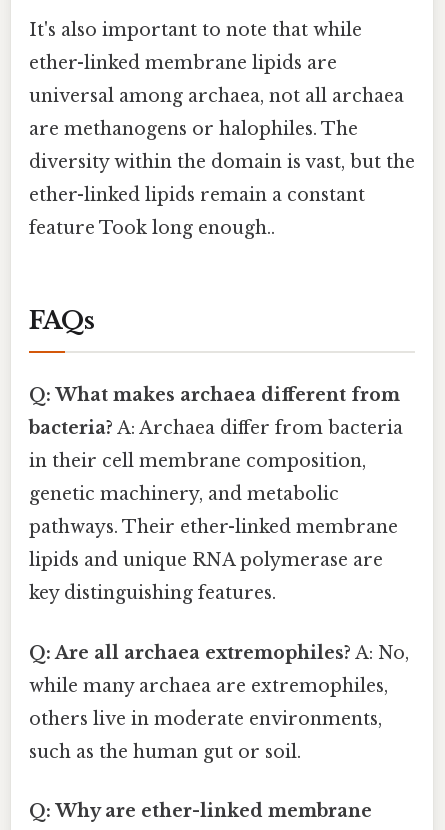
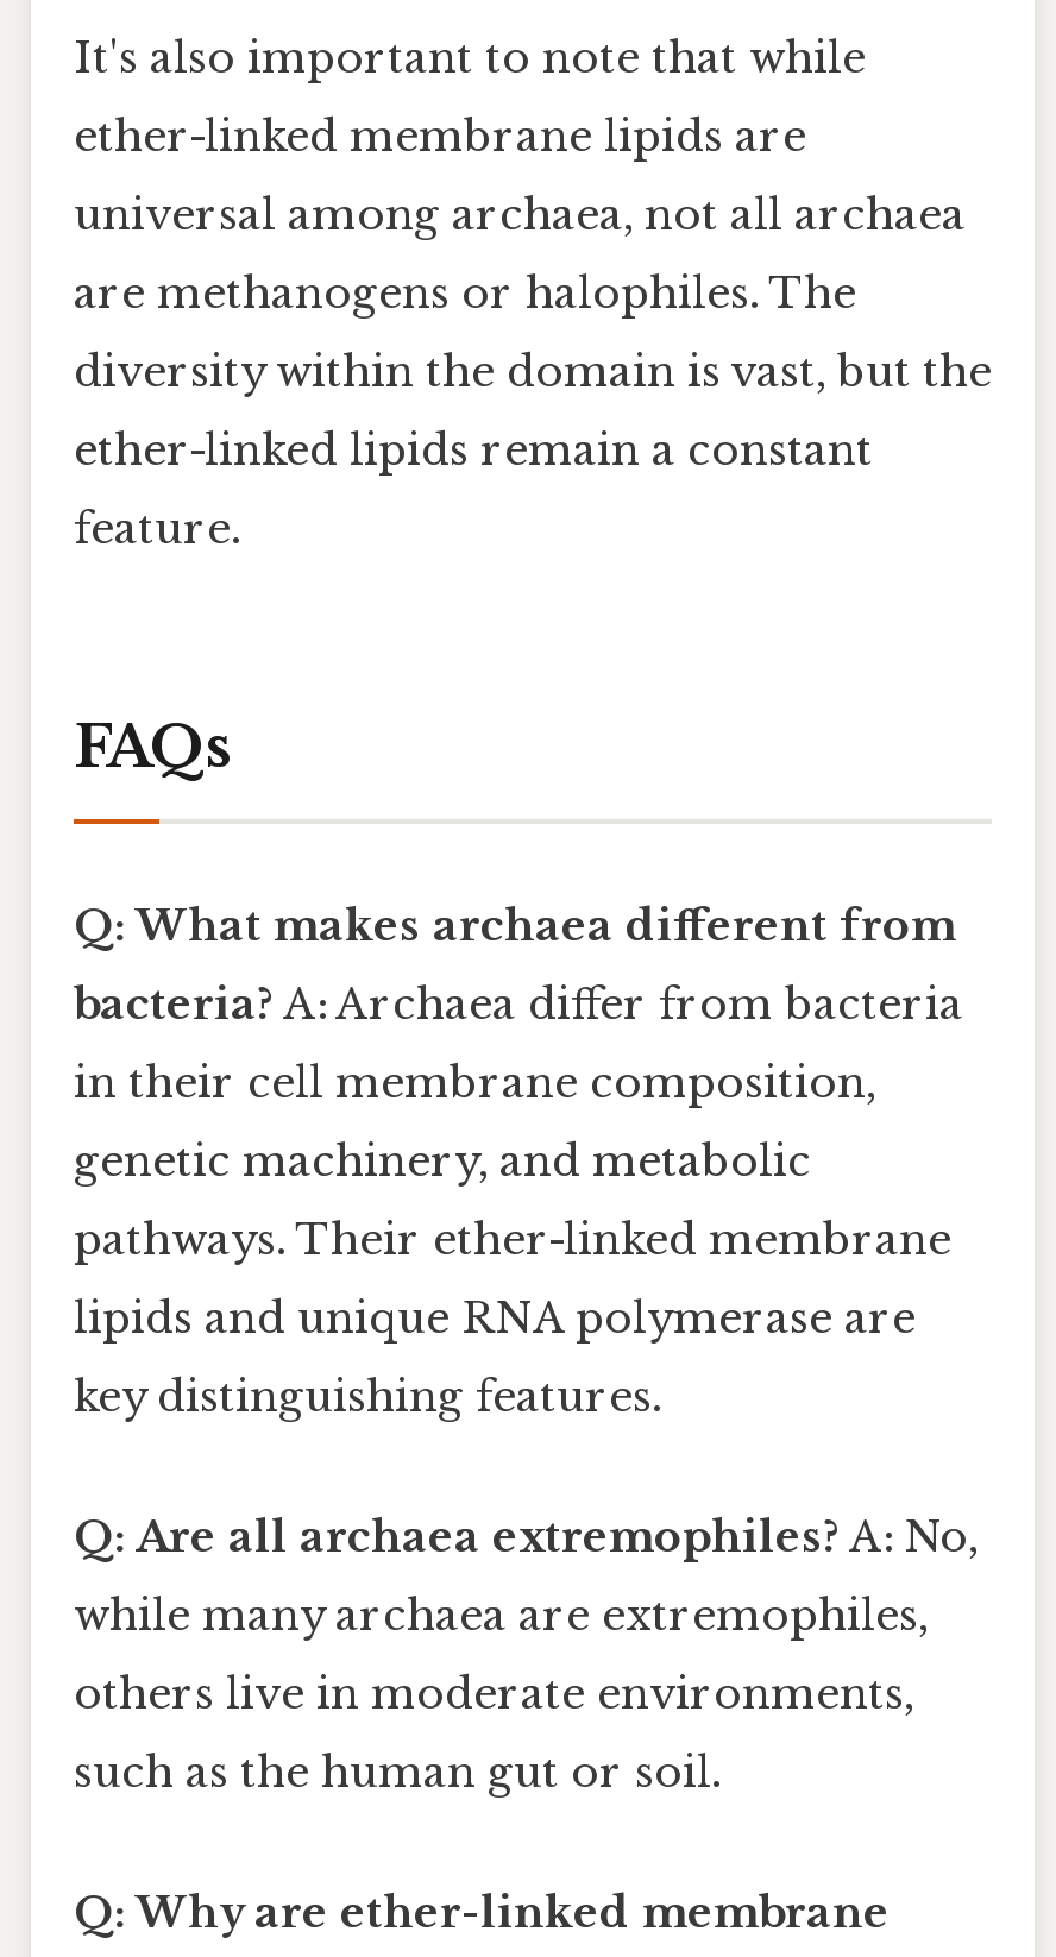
- feature Took long enough..
+ feature.
